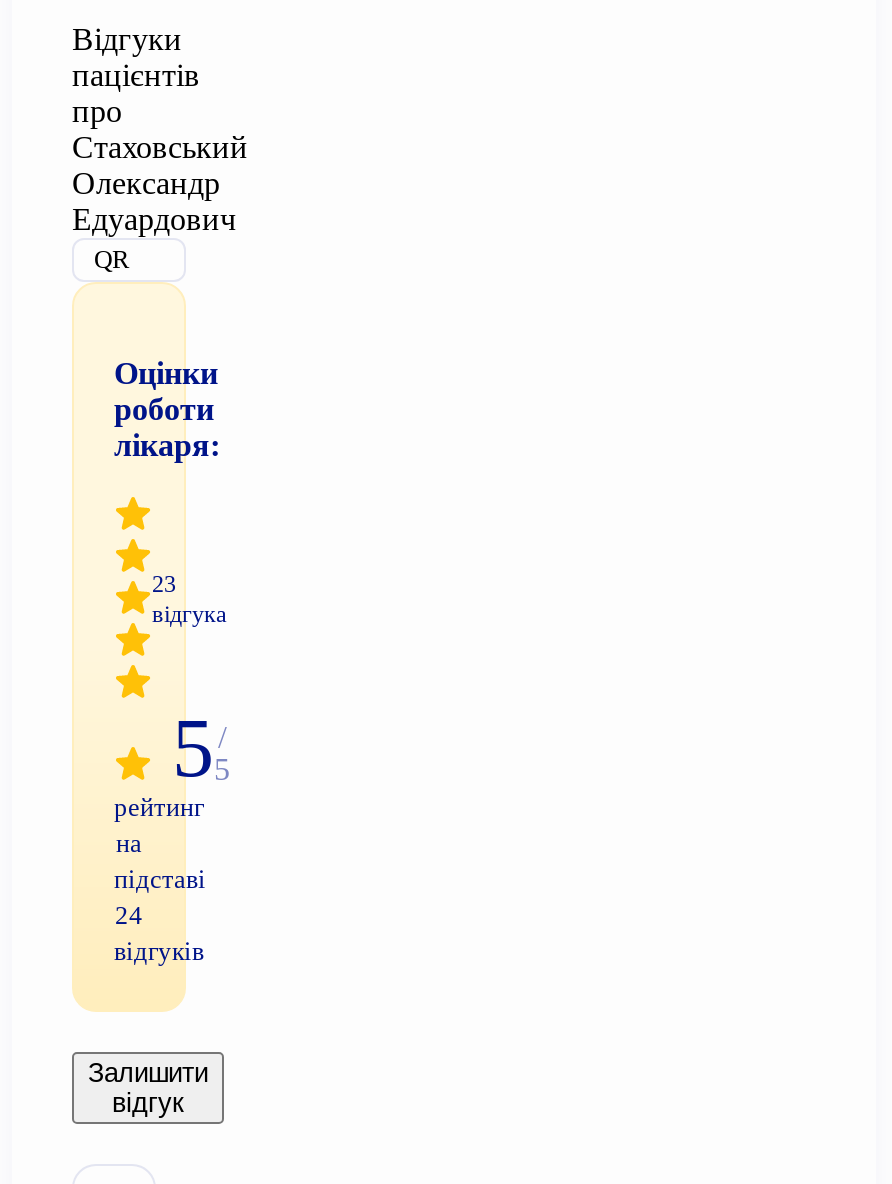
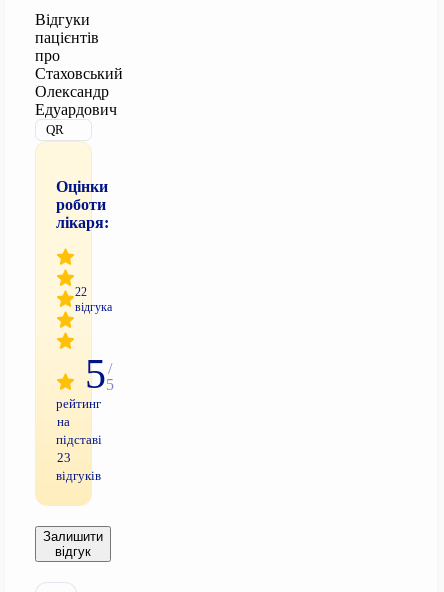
- 23
+ 22

- 24
+ 23
